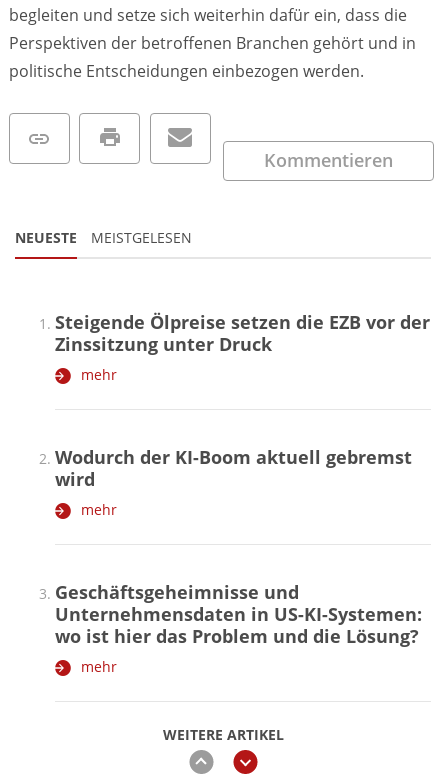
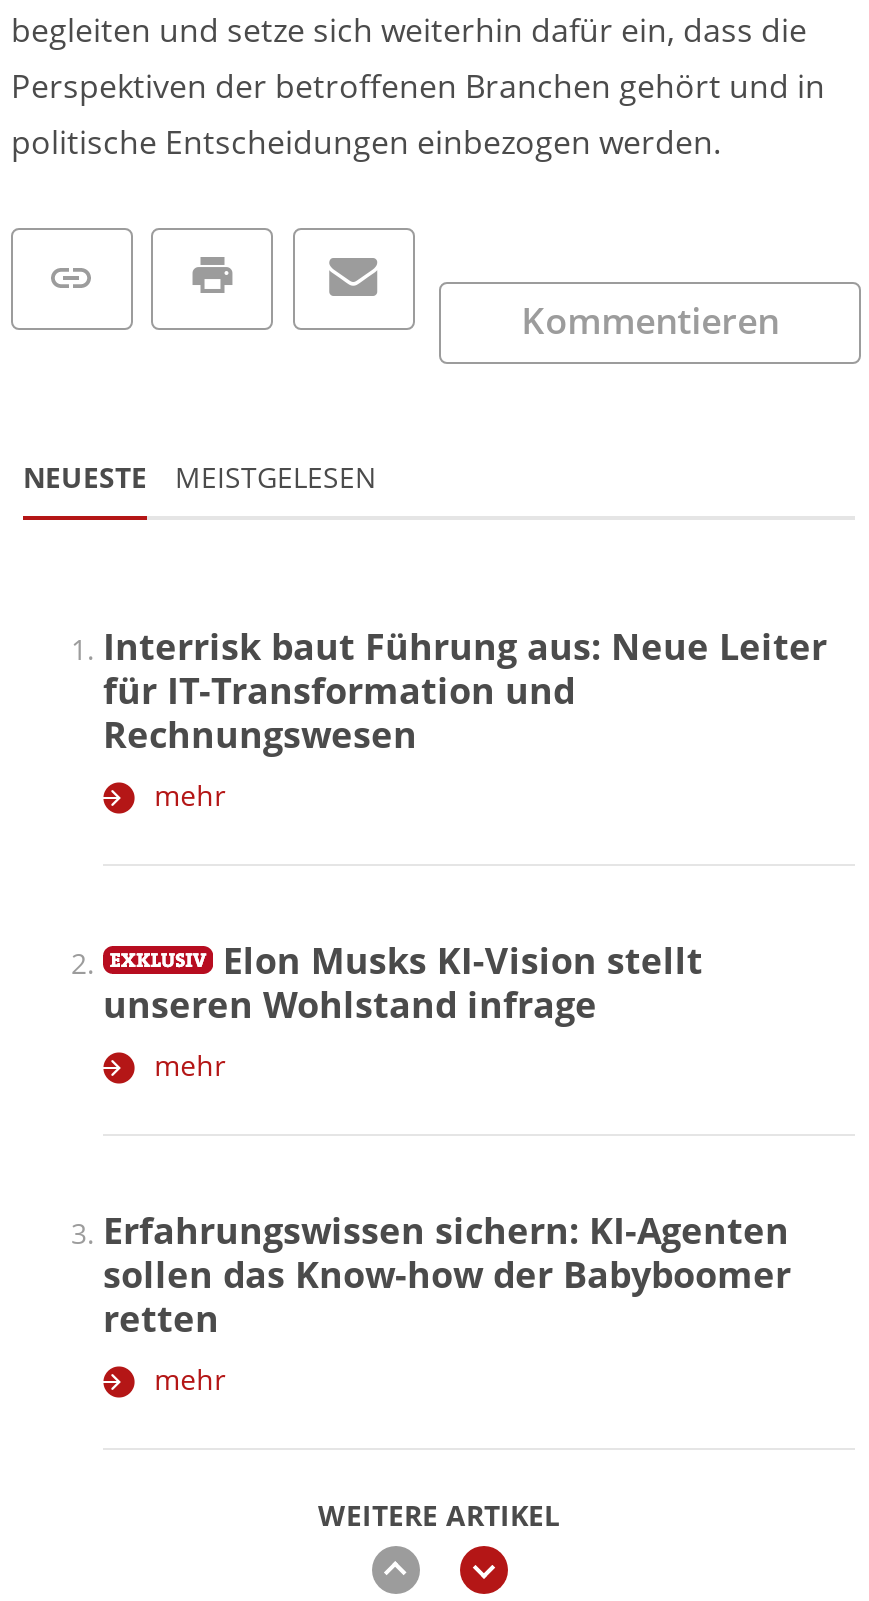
- Steigende Ölpreise setzen die EZB vor der
- Zinssitzung unter Druck
+ Interrisk baut Führung aus: Neue Leiter
+ für IT-Transformation und
+ Rechnungswesen

- Wodurch der KI-Boom aktuell gebremst
- wird
+ Elon Musks KI-Vision stellt
+ unseren Wohlstand infrage

- Geschäftsgeheimnisse und
- Unternehmensdaten in US-KI-Systemen:
- wo ist hier das Problem und die Lösung?
+ Erfahrungswissen sichern: KI-Agenten
+ sollen das Know-how der Babyboomer
+ retten
